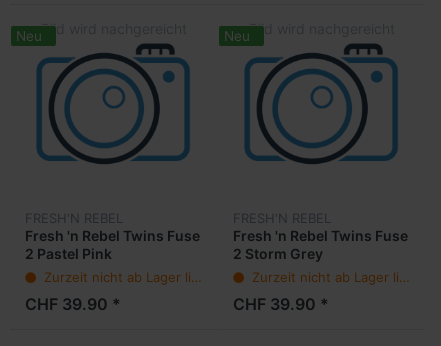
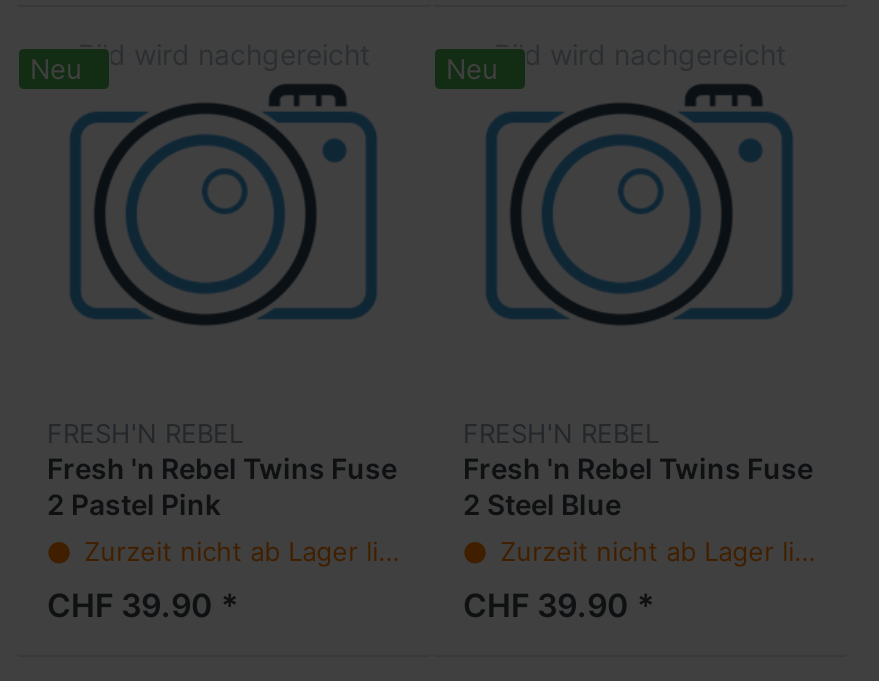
- 2 Storm Grey
+ 2 Steel Blue
